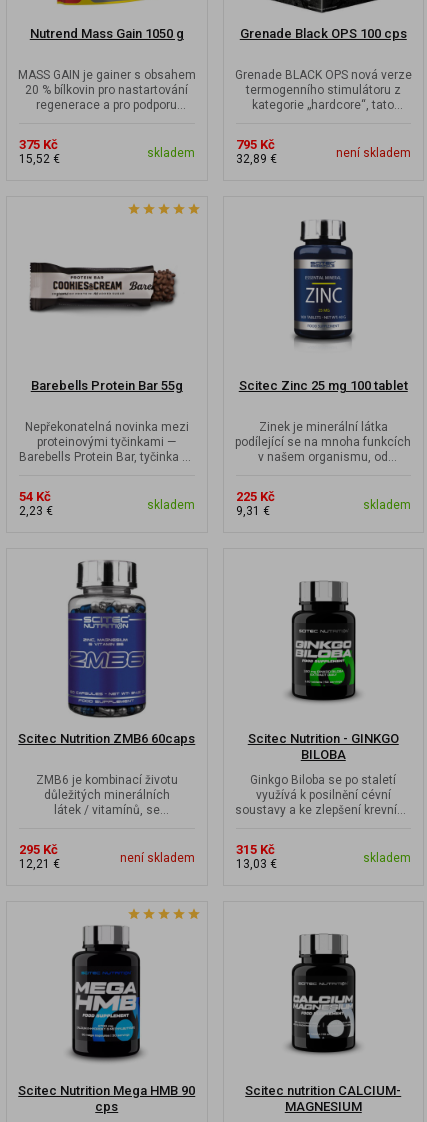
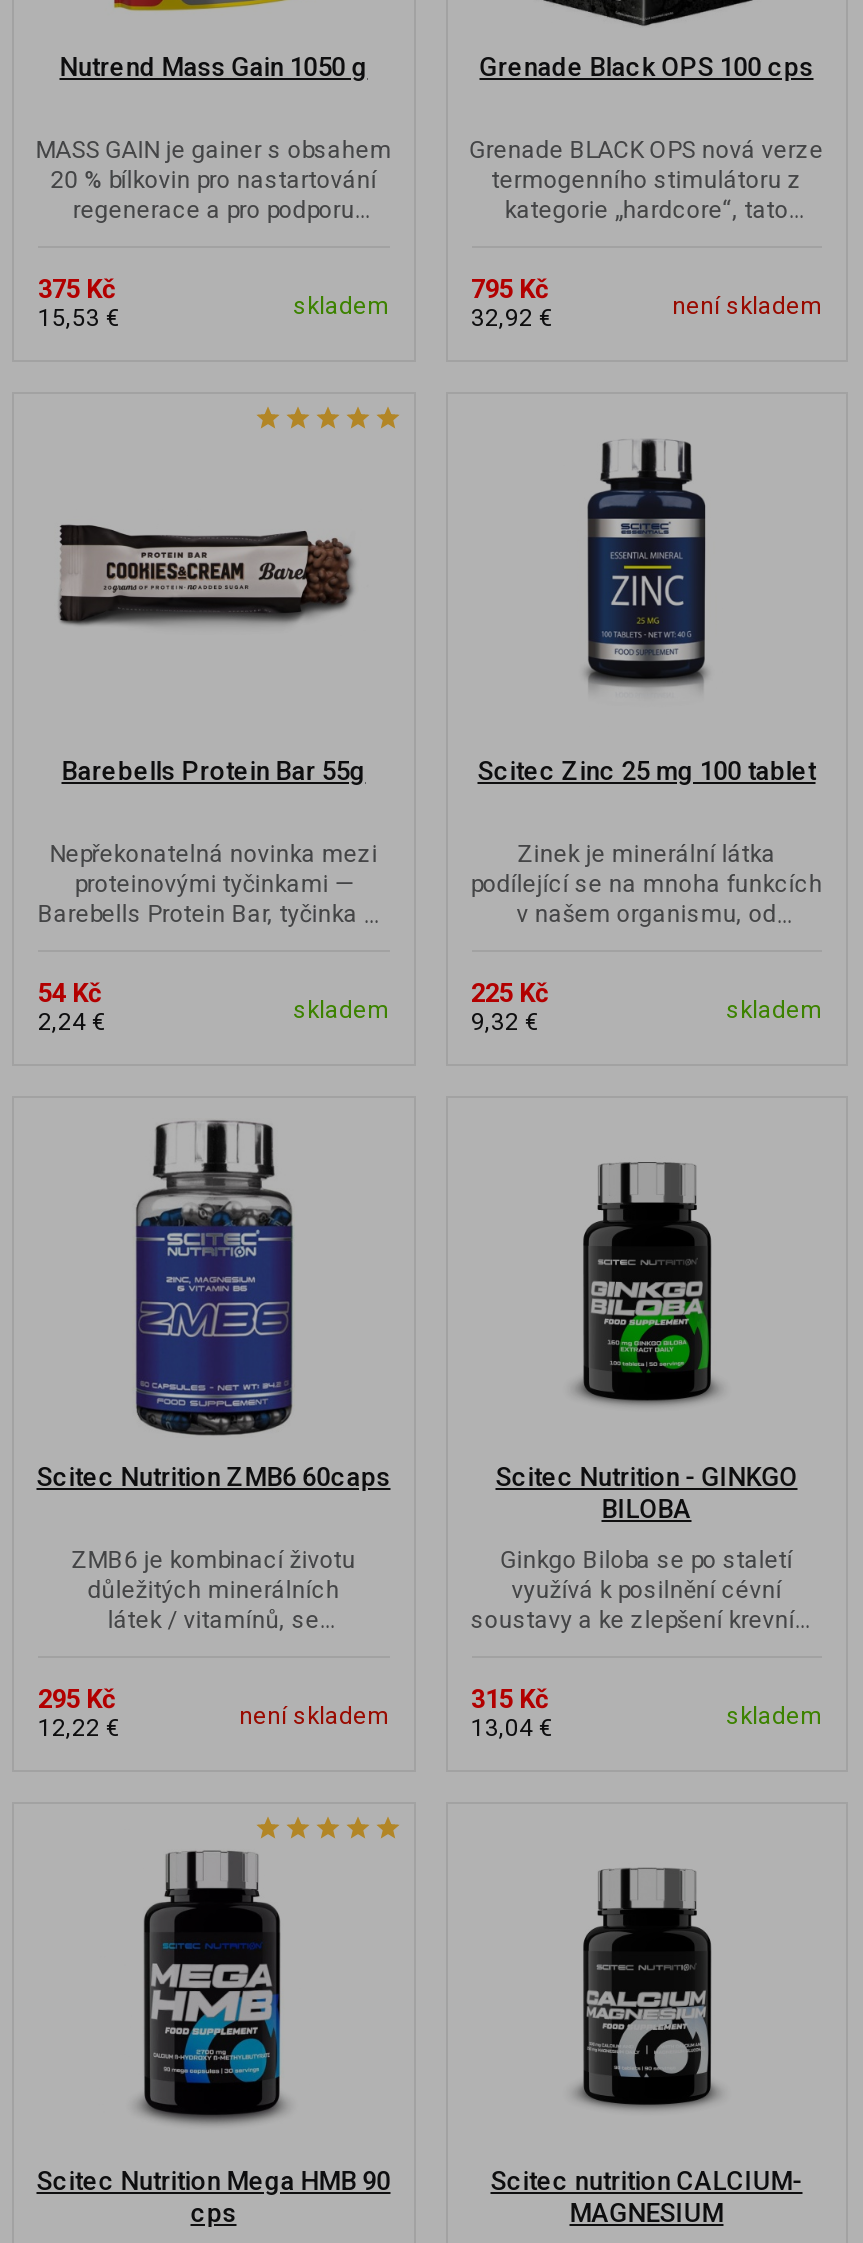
- 15,52 €
+ 15,53 €

- 32,89 €
+ 32,92 €

- 2,23 €
+ 2,24 €

- 9,31 €
+ 9,32 €

- 12,21 €
+ 12,22 €

- 13,03 €
+ 13,04 €
